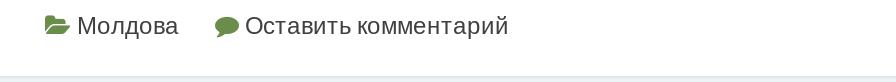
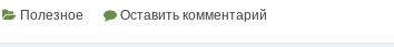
- Молдова
+ Полезное
